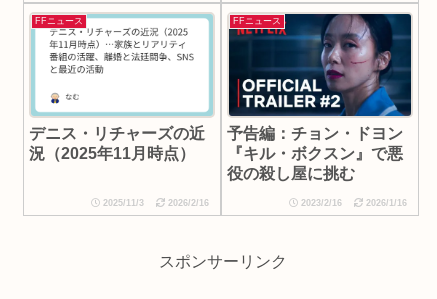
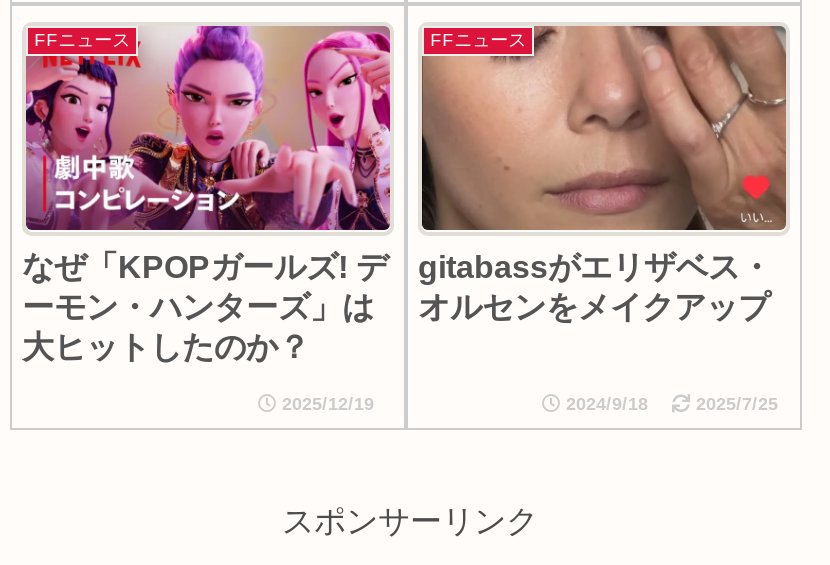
- [image]
- デニス・リチャーズの近
- 況（2025年11月時点）
+ [image]
+ なぜ「KPOPガールズ! デ
+ ーモン・ハンターズ」は
+ 大ヒットしたのか？

- [image]
- 予告編：チョン・ドヨン
- 『キル・ボクスン』で悪
- 役の殺し屋に挑む
+ [image]
+ gitabassがエリザベス・
+ オルセンをメイクアップ

- 2025/11/3
- 2026/2/16
+ 2025/12/19

- 2023/2/16
- 2026/1/16
+ 2024/9/18
+ 2025/7/25
